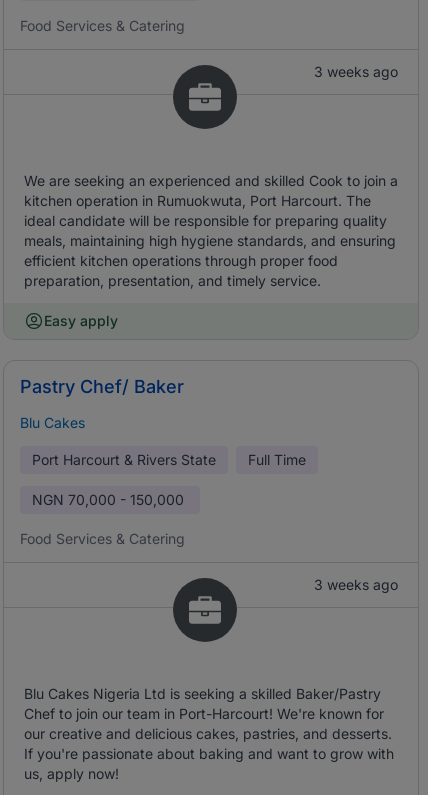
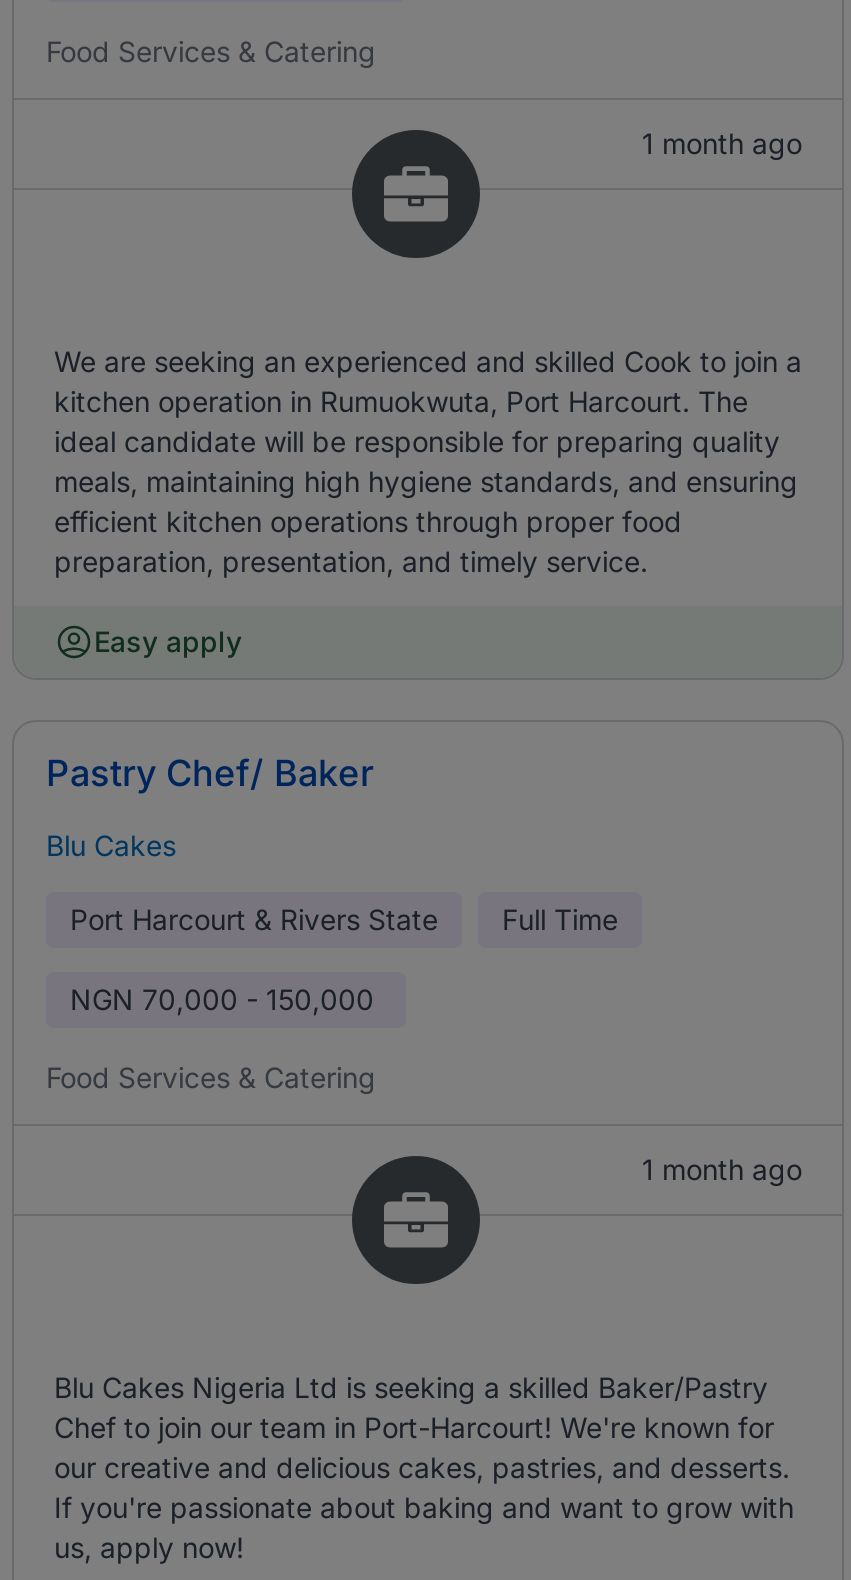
- 3 weeks ago
+ 1 month ago

- 3 weeks ago
+ 1 month ago
